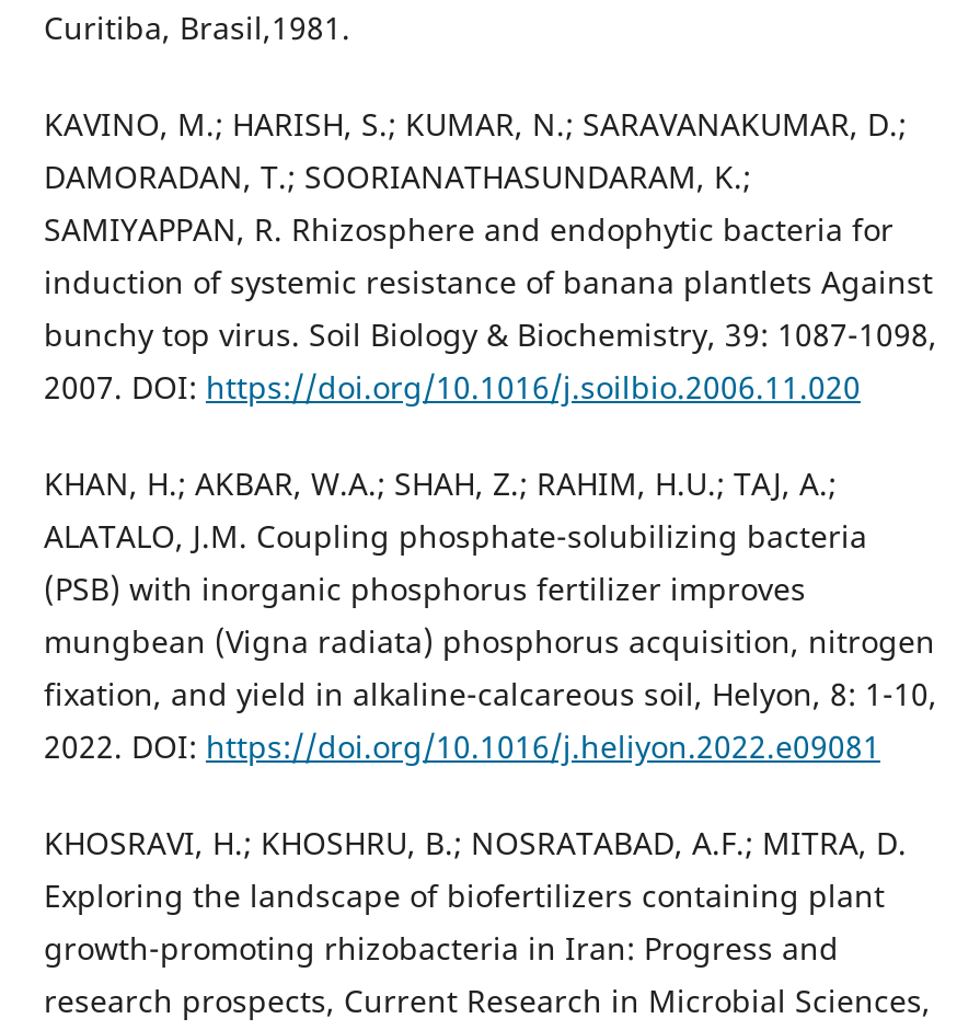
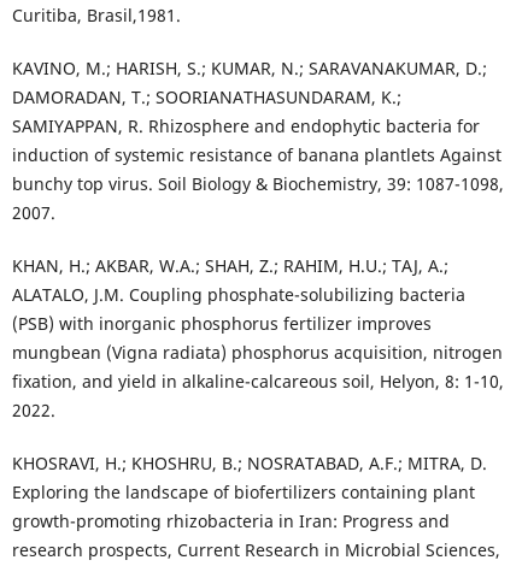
- 2007. DOI: https://doi.org/10.1016/j.soilbio.2006.11.020
+ 2007.

- 2022. DOI: https://doi.org/10.1016/j.heliyon.2022.e09081
+ 2022.
